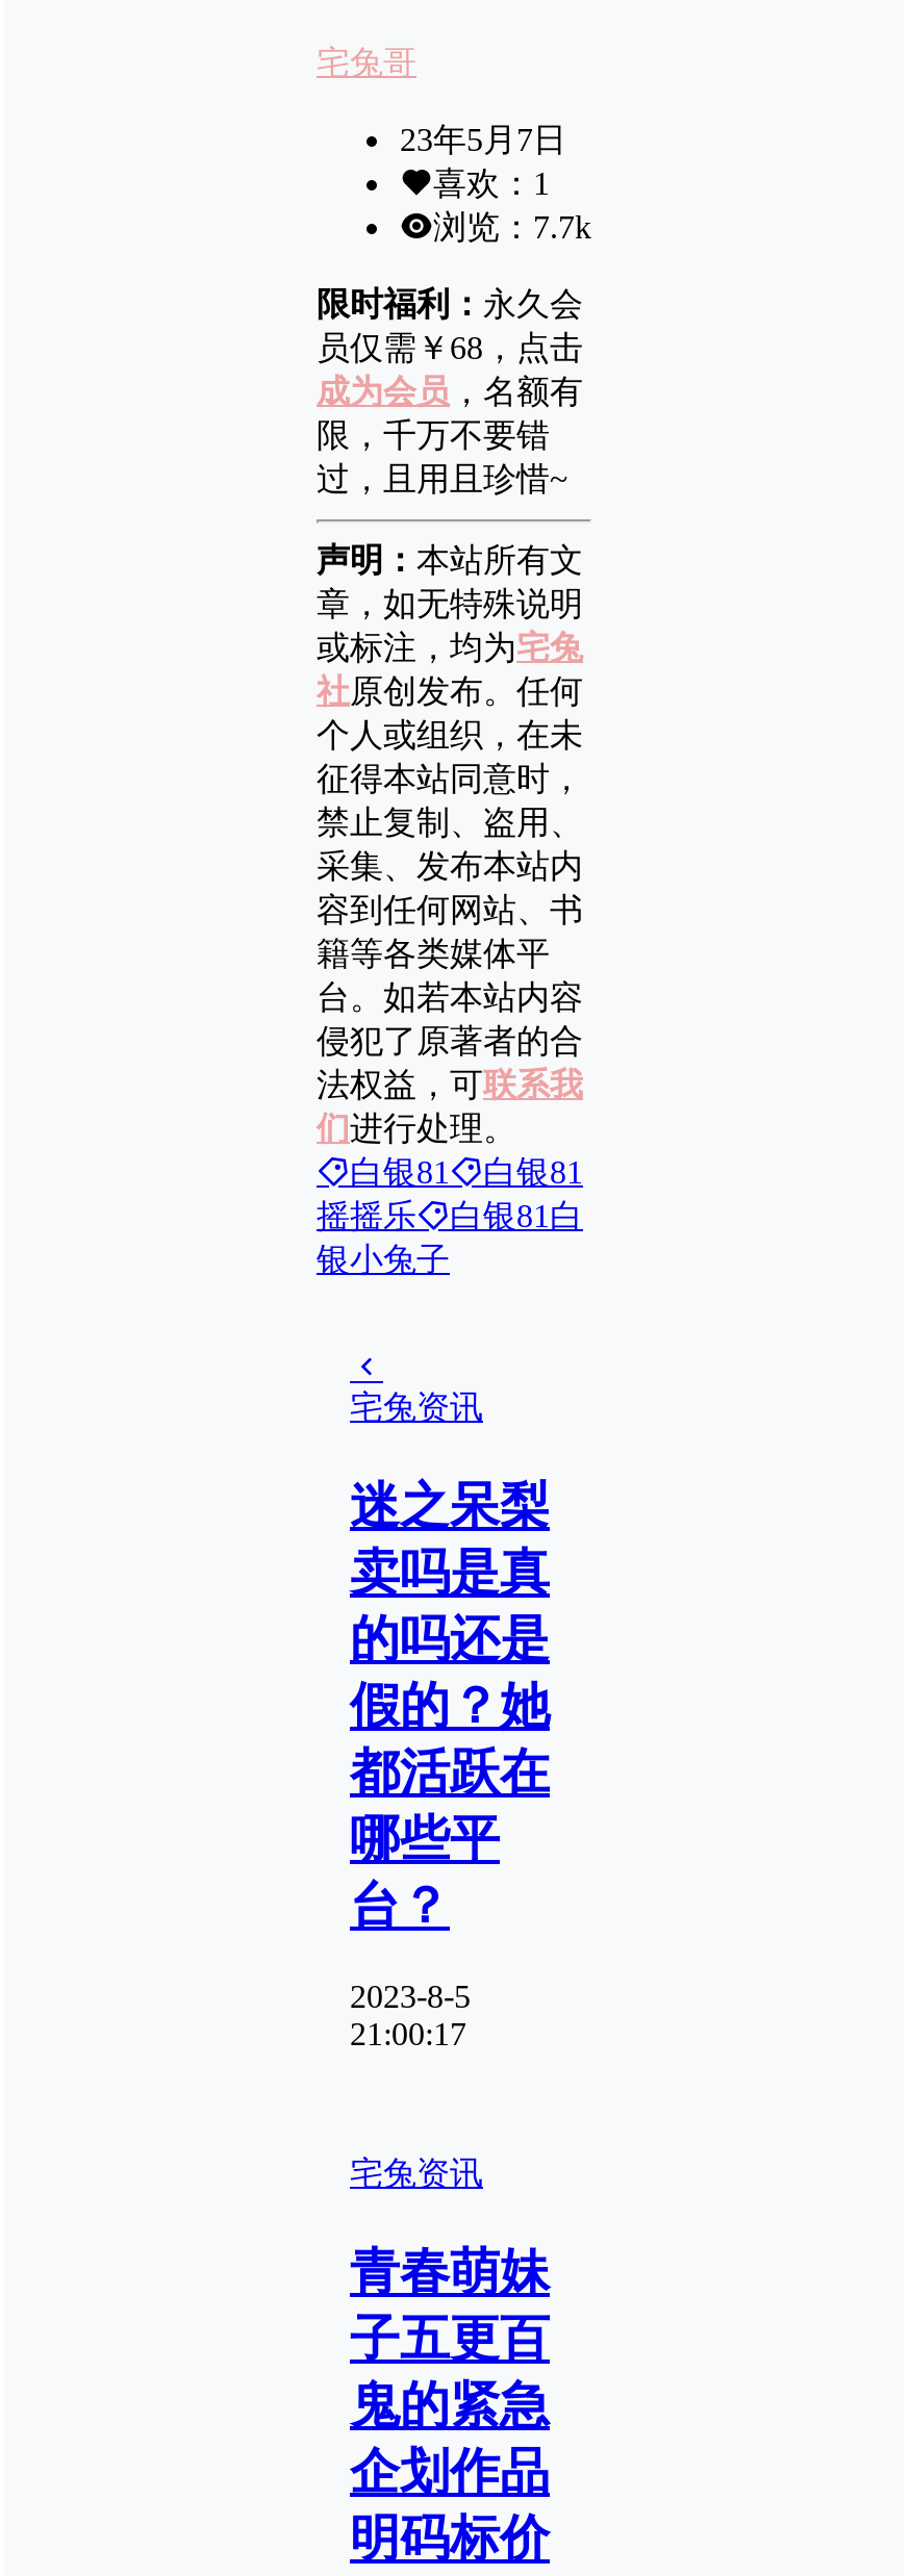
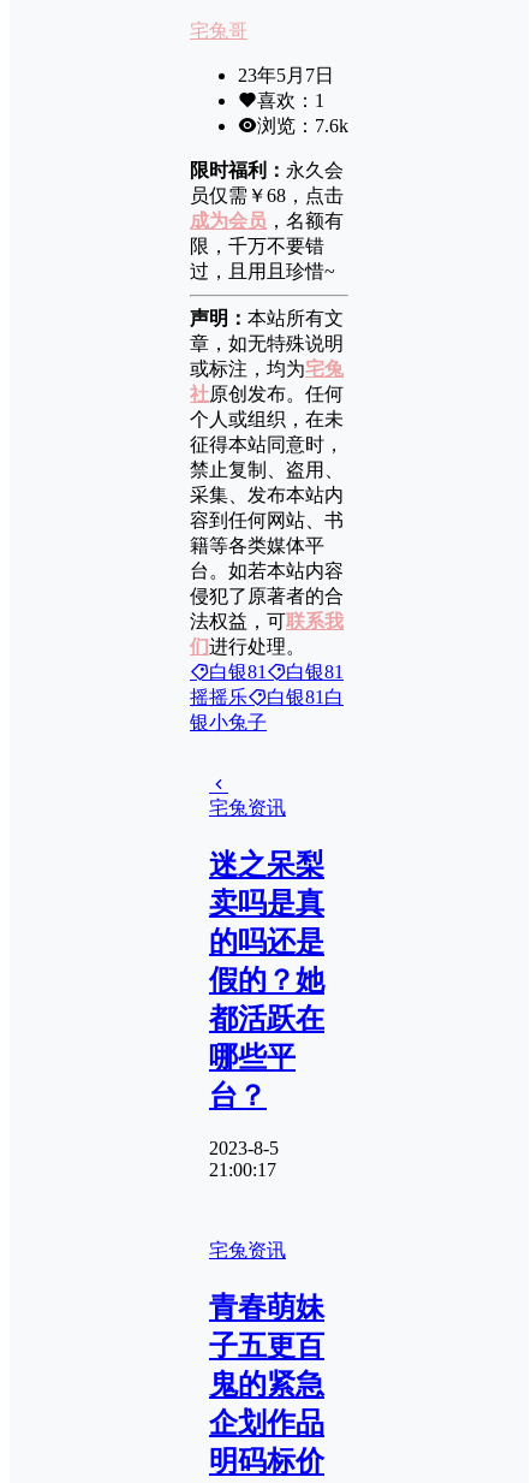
- 浏览：7.7k
+ 浏览：7.6k
